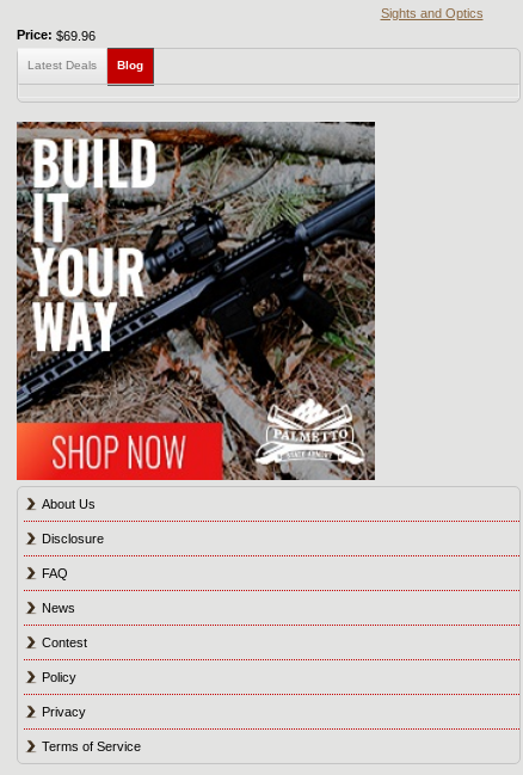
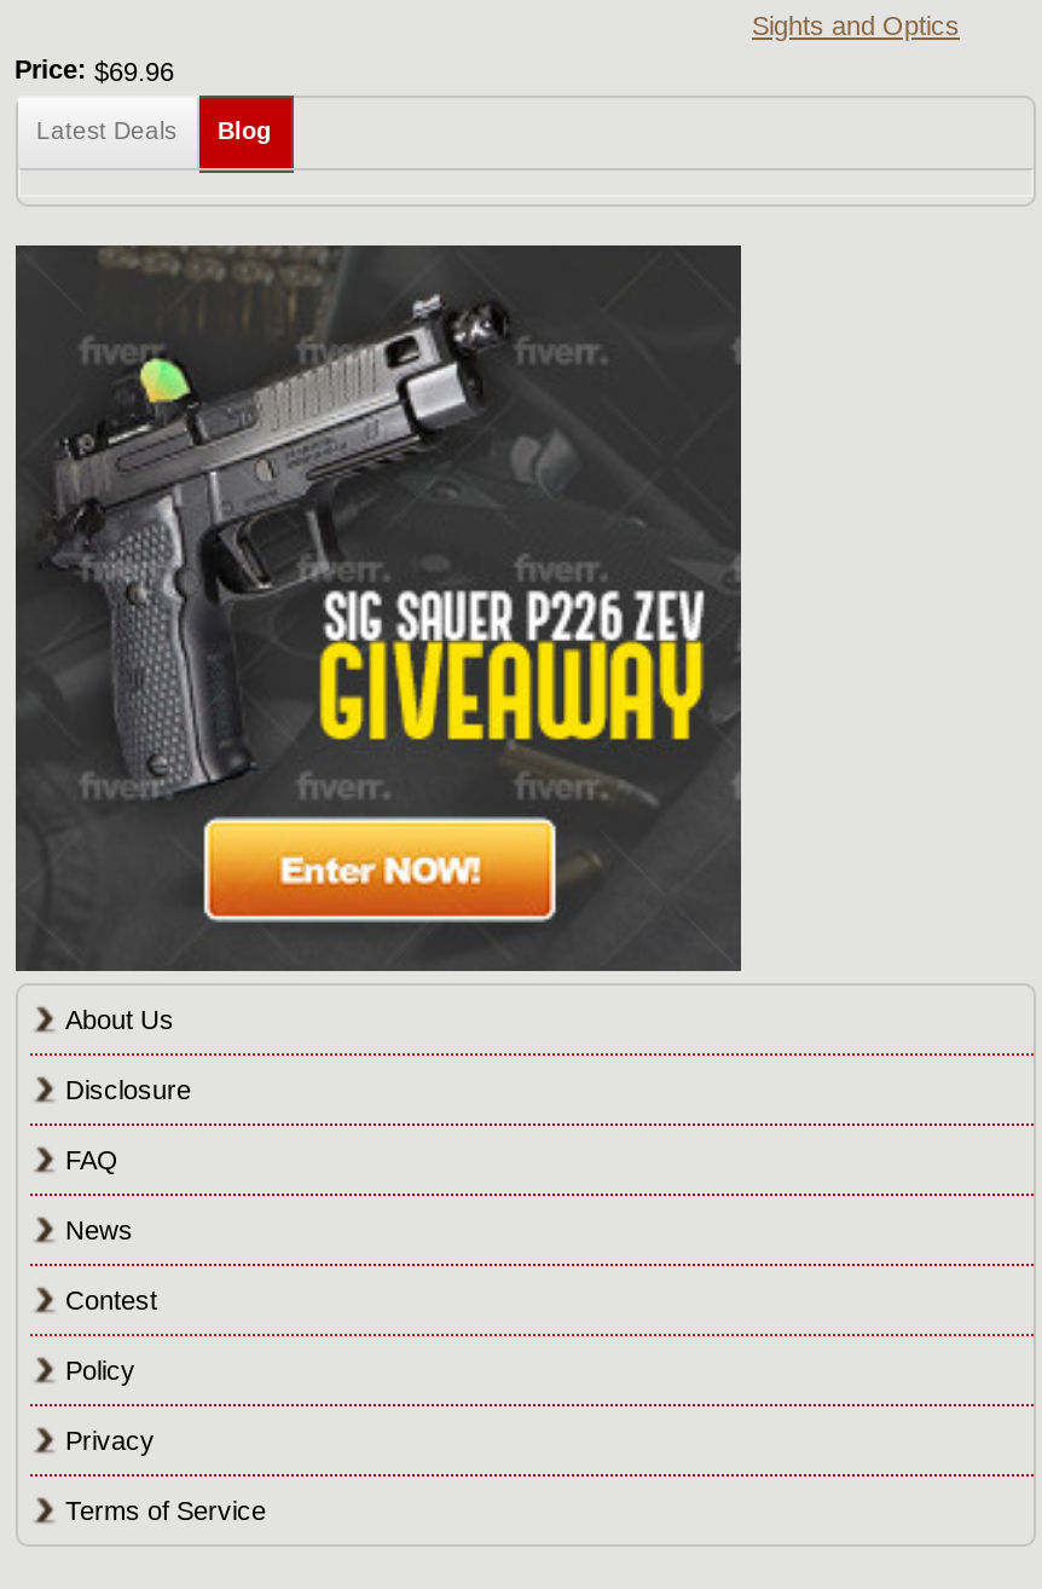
- [image]
+ [image]
